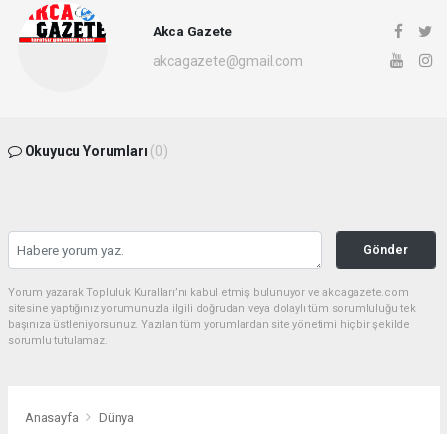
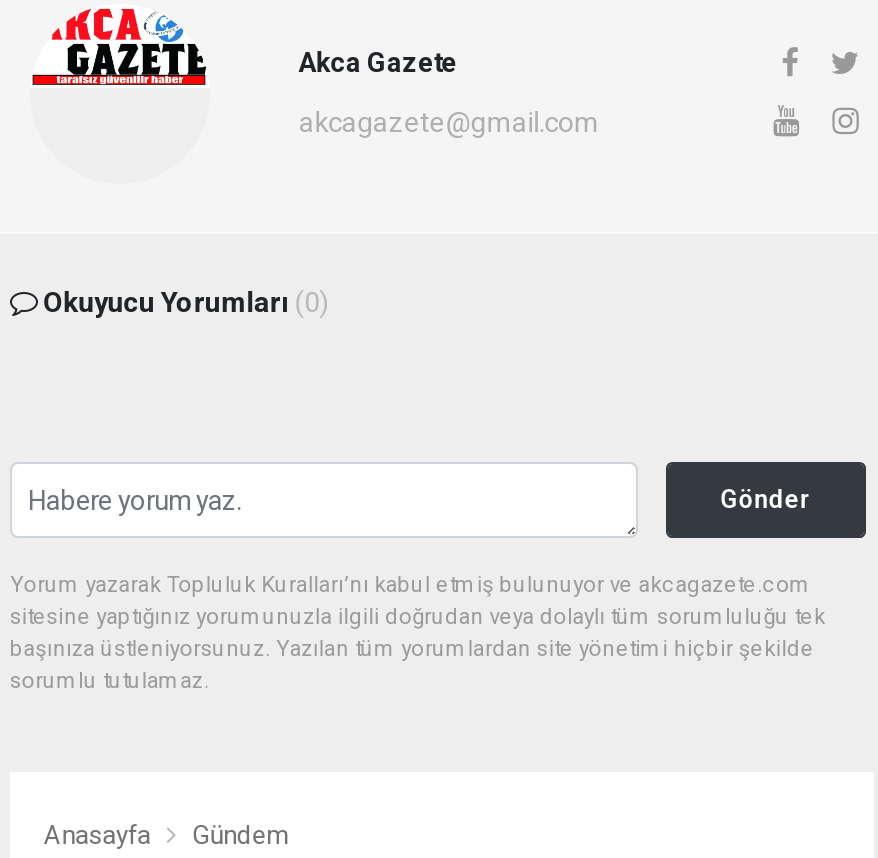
- Dünya
+ Gündem
